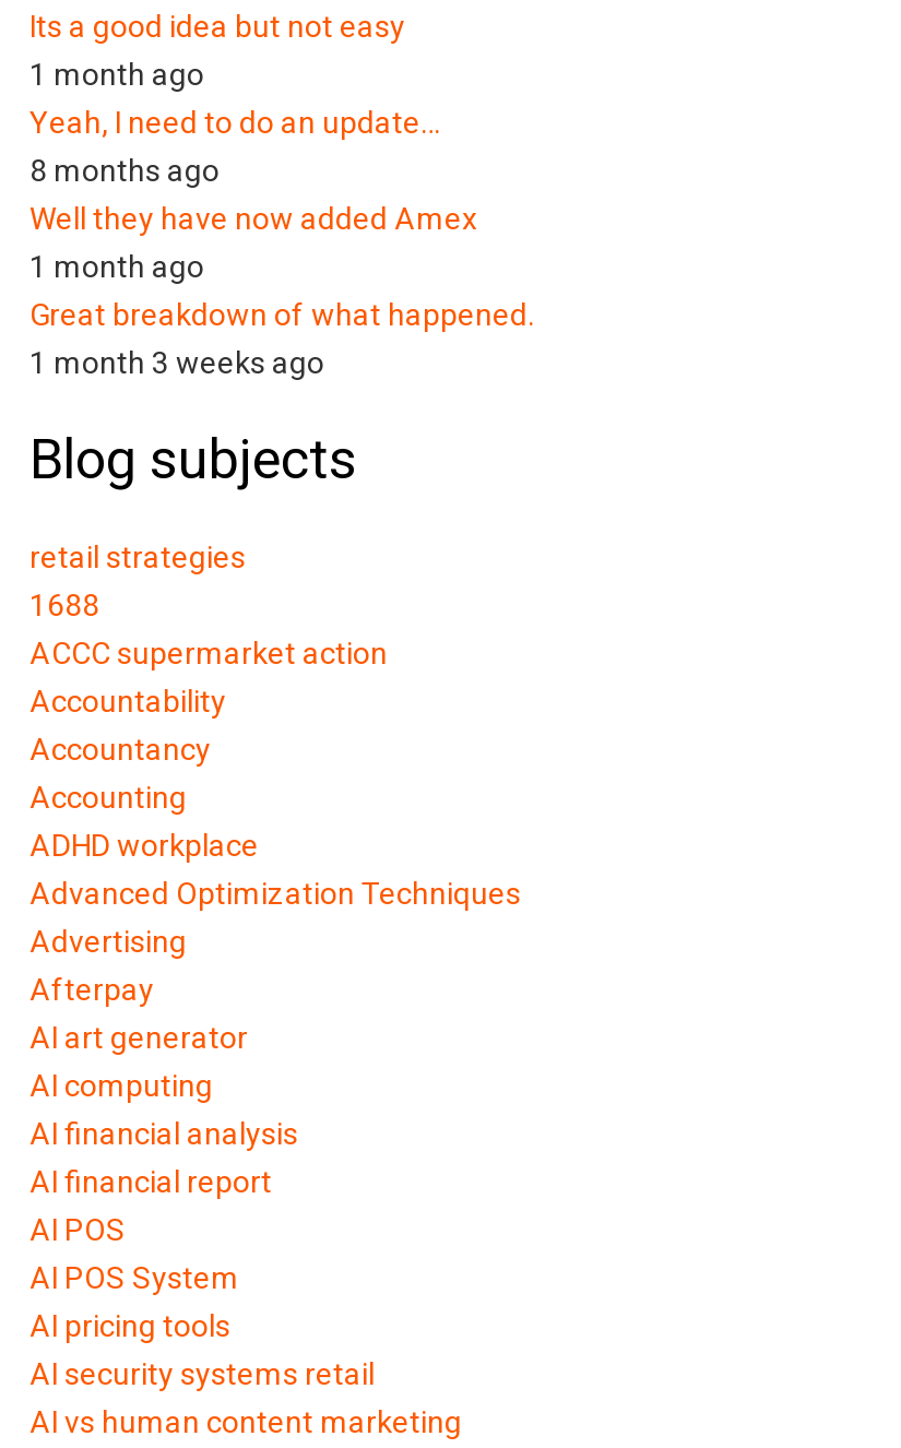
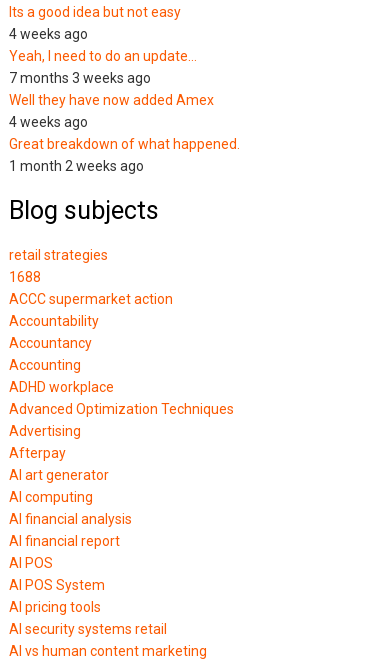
- 1 month ago
+ 4 weeks ago

- 8 months ago
+ 7 months 3 weeks ago

- 1 month ago
+ 4 weeks ago

- 1 month 3 weeks ago
+ 1 month 2 weeks ago
